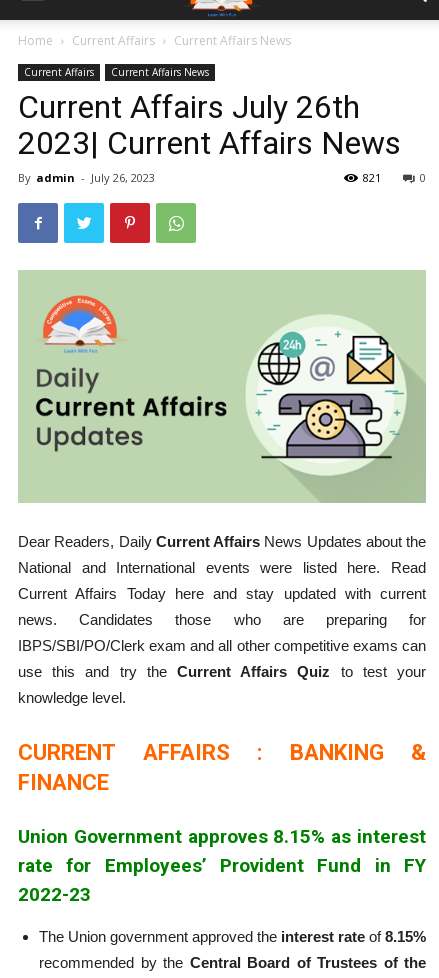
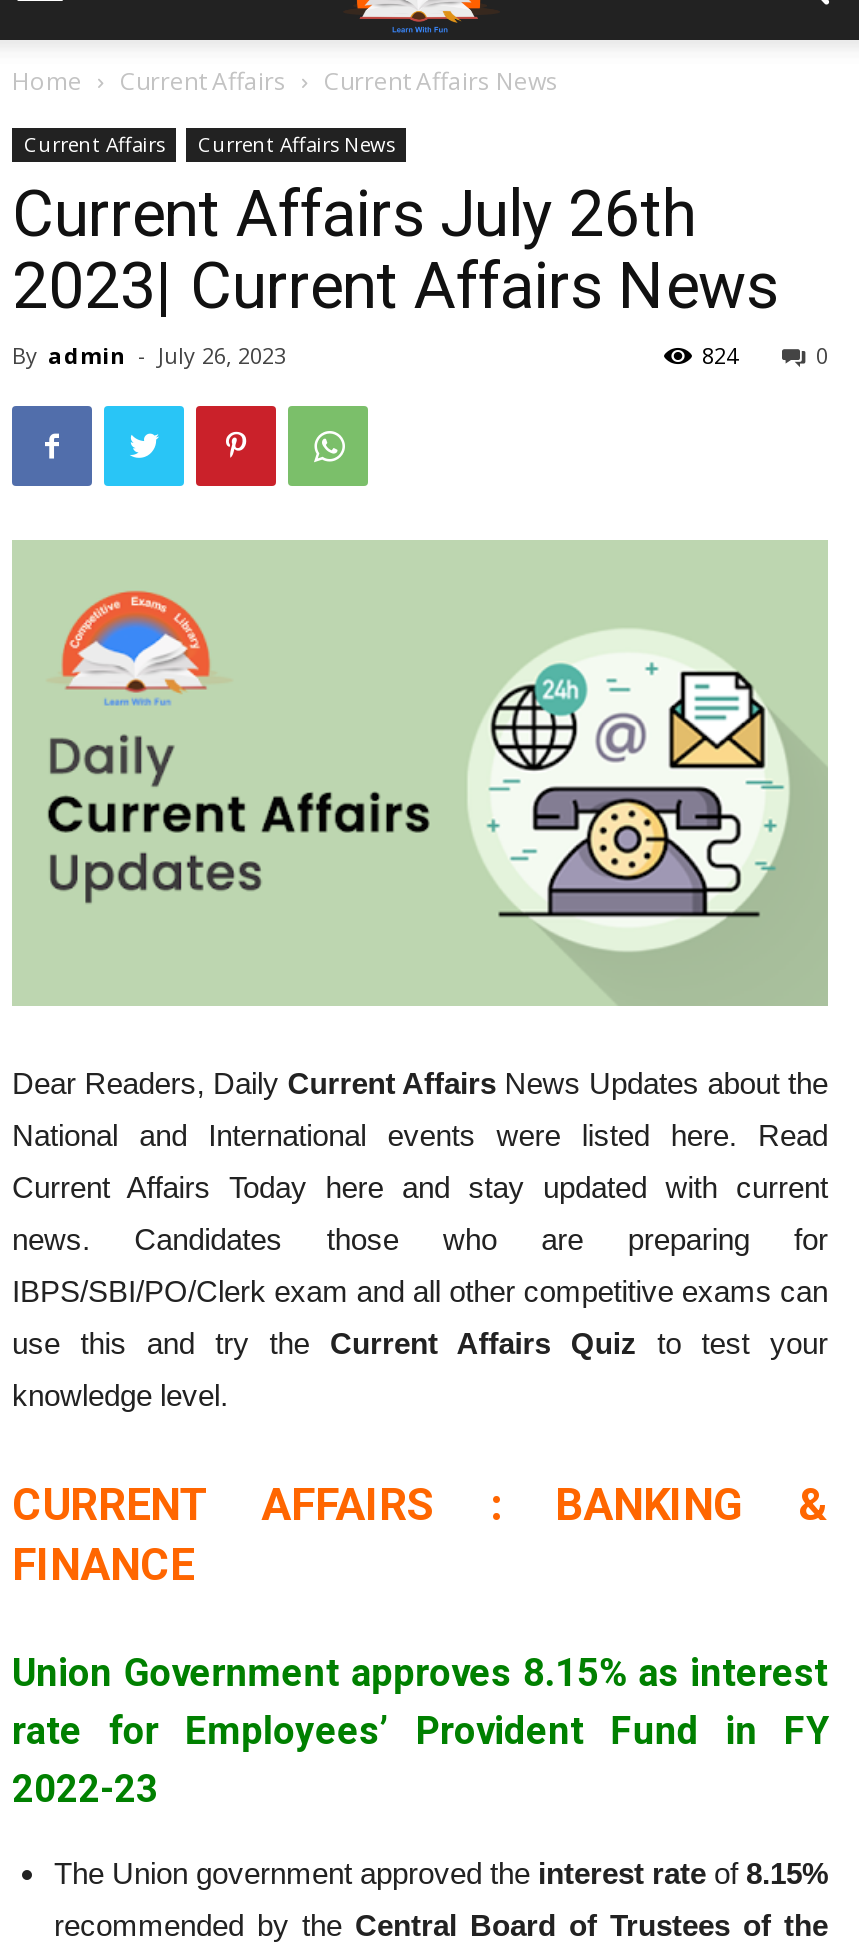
- 821
+ 824
